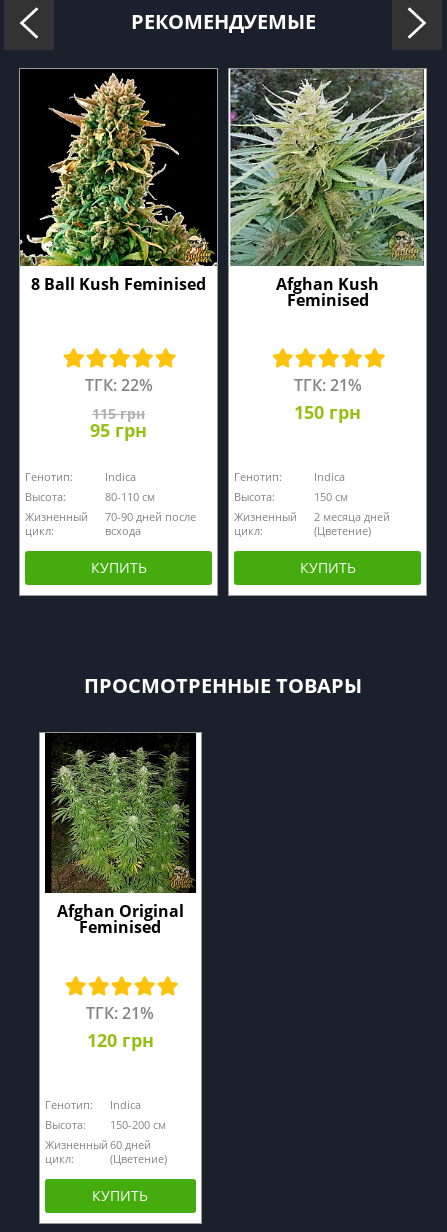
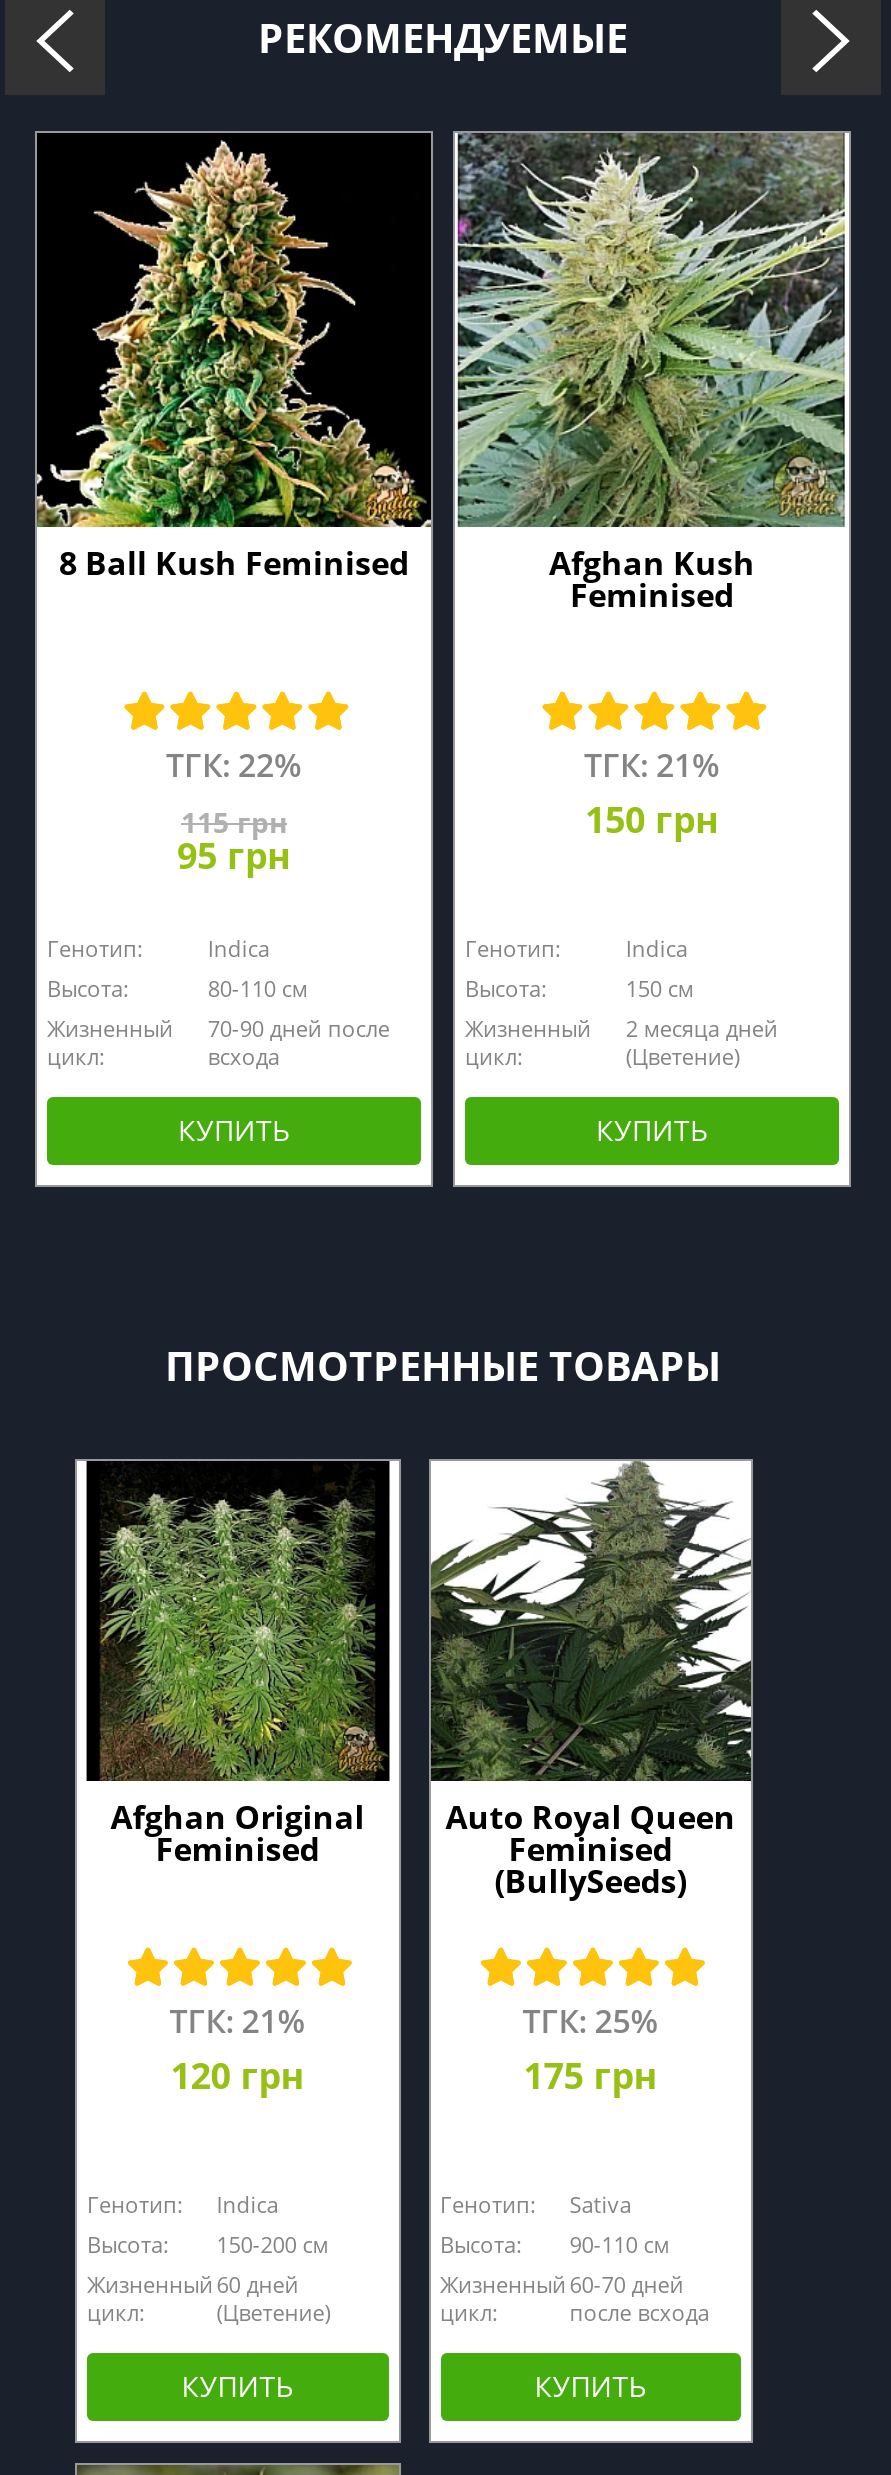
+ [image]
+ Auto Royal Queen
+ Feminised
+ (BullySeeds)
+ ТГК: 25%
+ 175 грн
+ Генотип:
+ Sativa
+ Высота:
+ 90-110 см
+ Жизненный
+ цикл:

+ [image]
+ 60-70 дней
+ после всхода
+ КУПИТЬ
